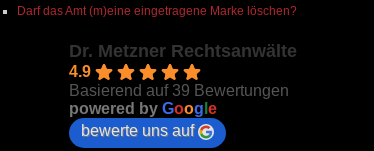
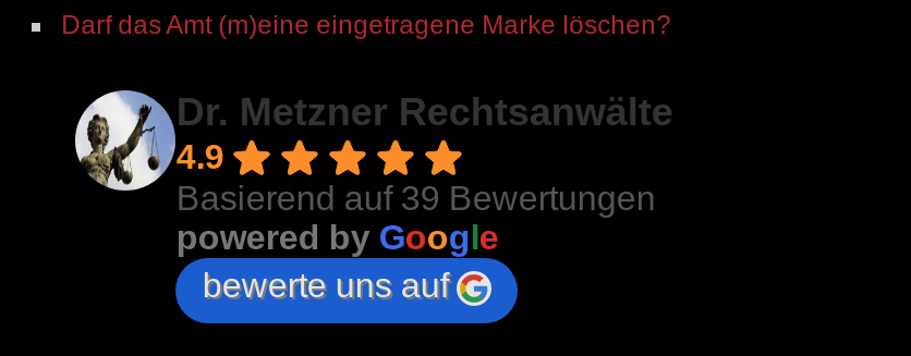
+ [image]
